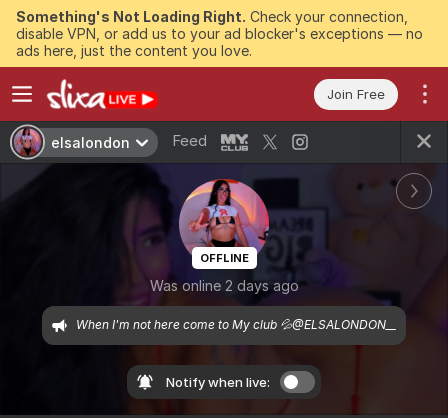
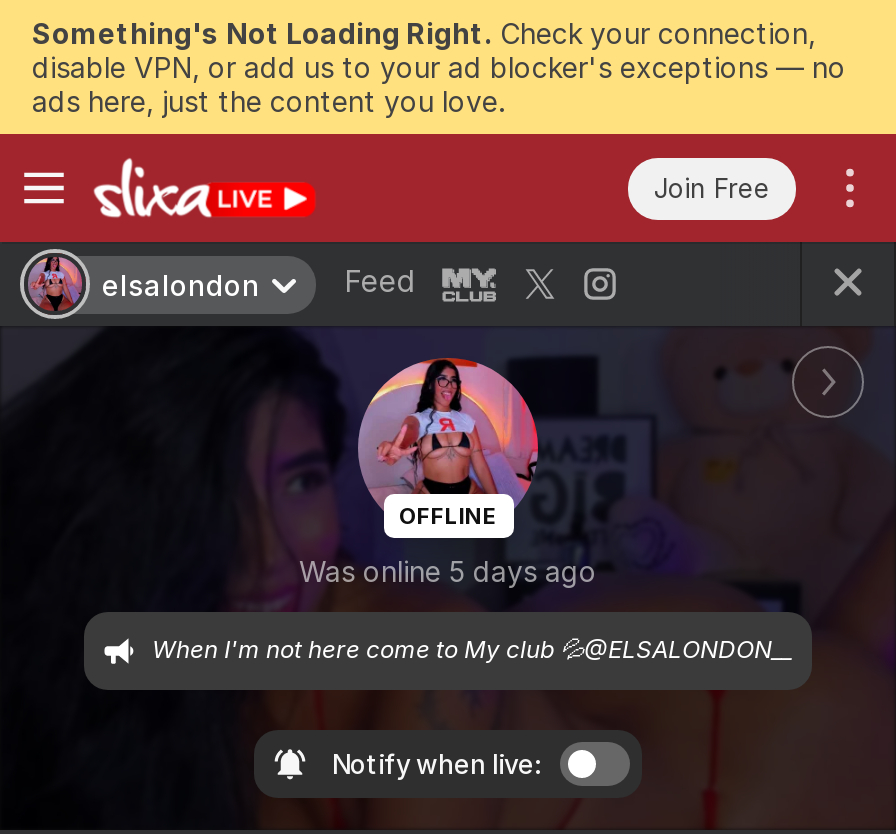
- Was online 2 days ago
+ Was online 5 days ago
